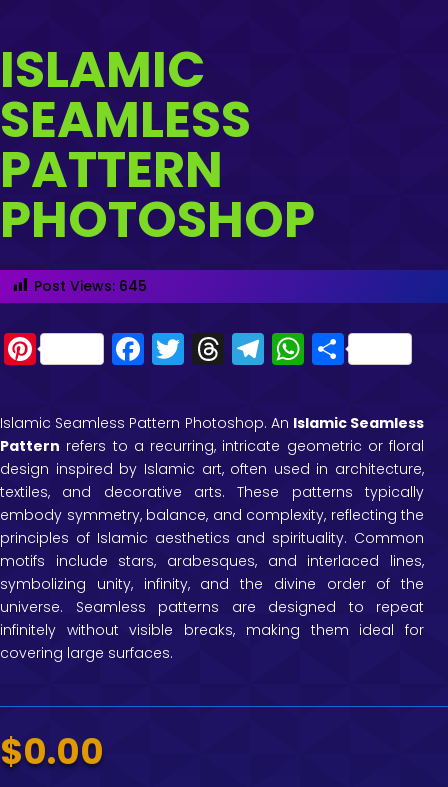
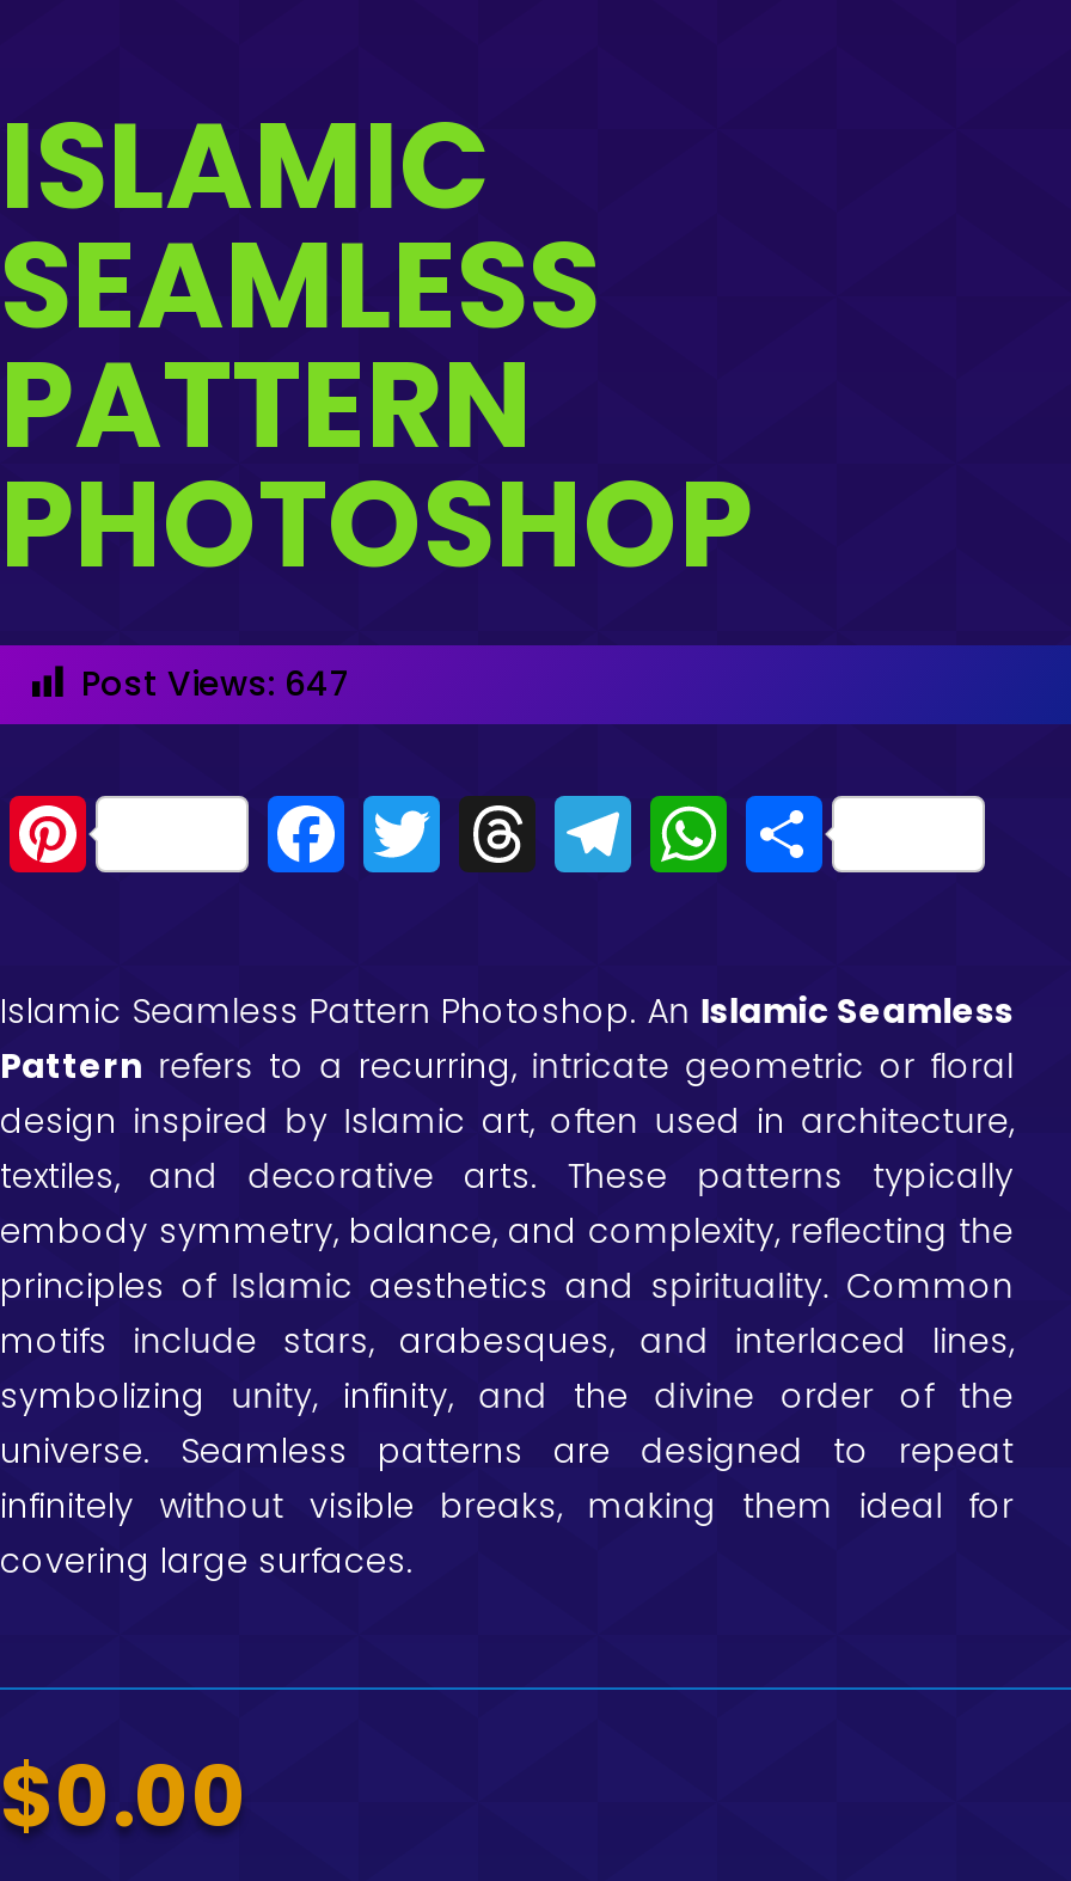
- Post Views: 645
+ Post Views: 647
